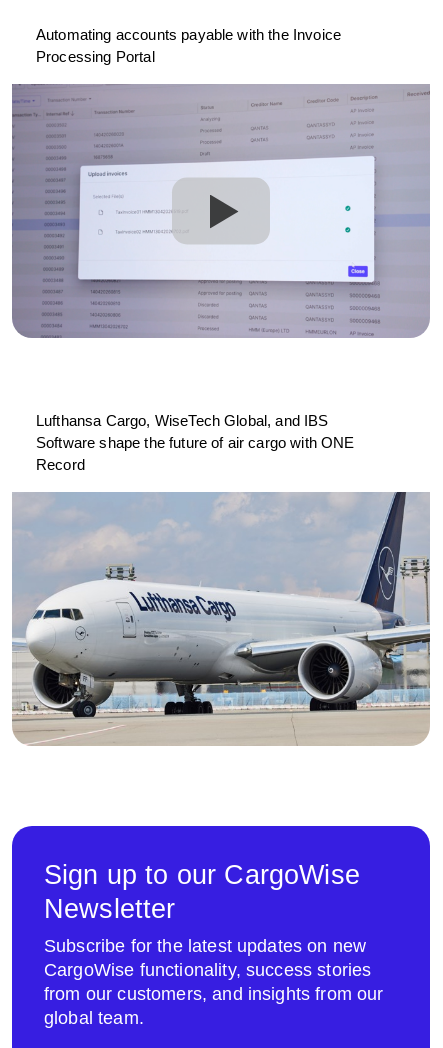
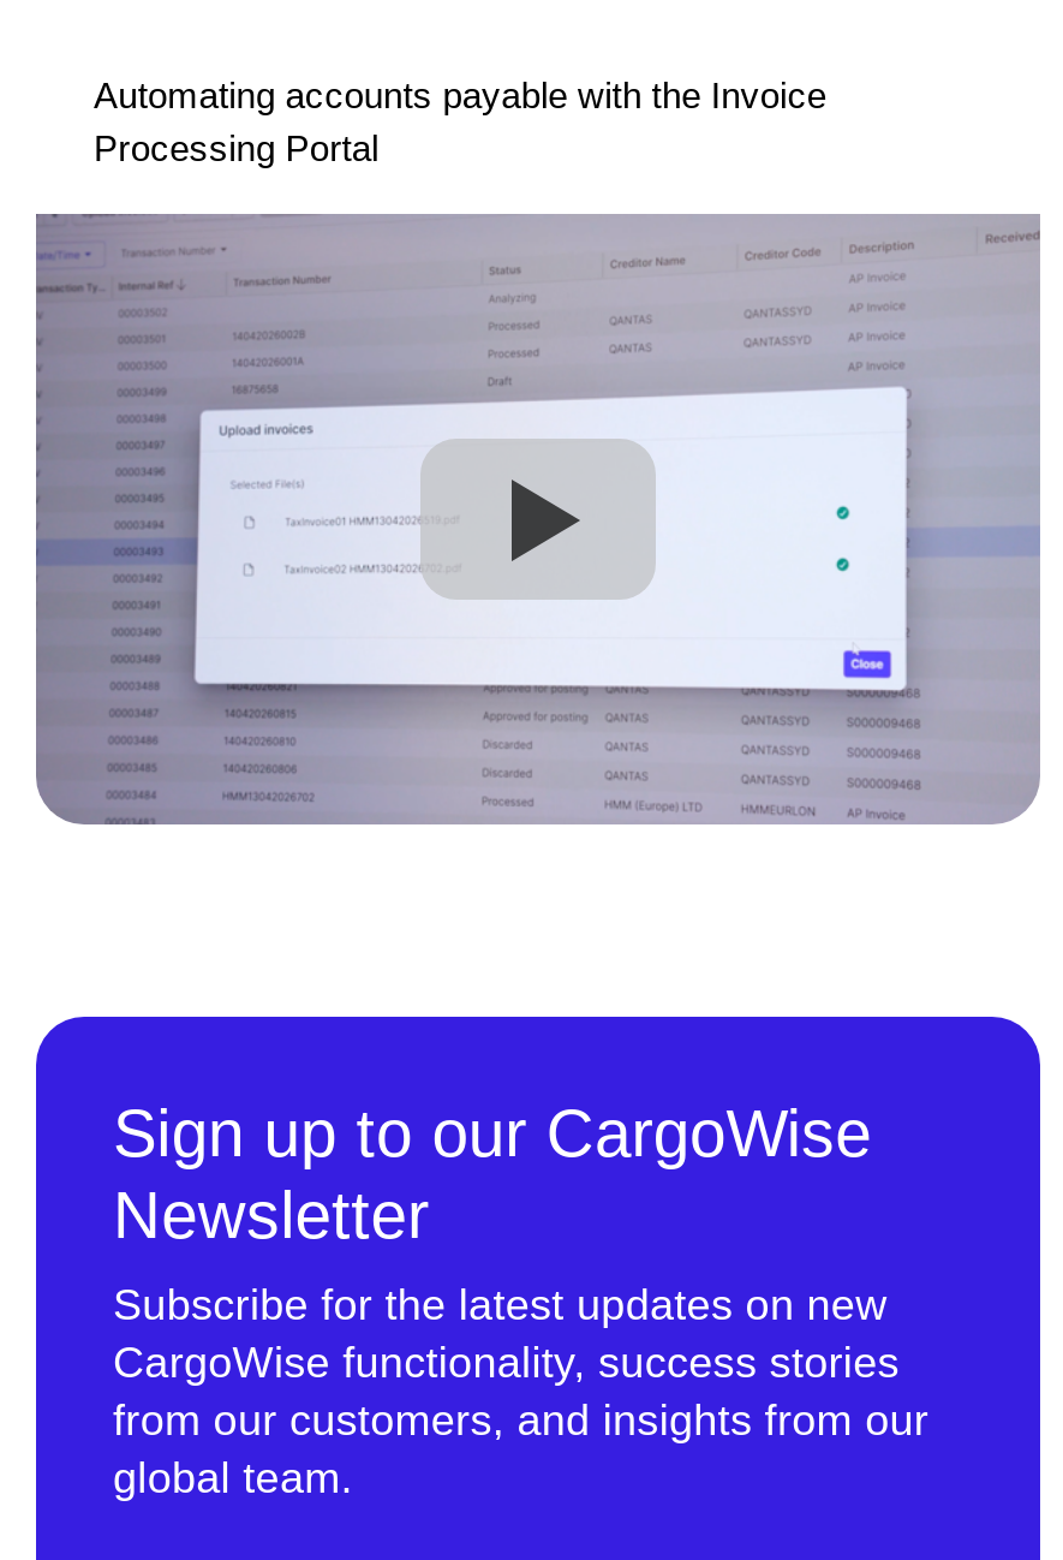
- Lufthansa Cargo, WiseTech Global, and IBS
- Software shape the future of air cargo with ONE
- Record

- [image]
